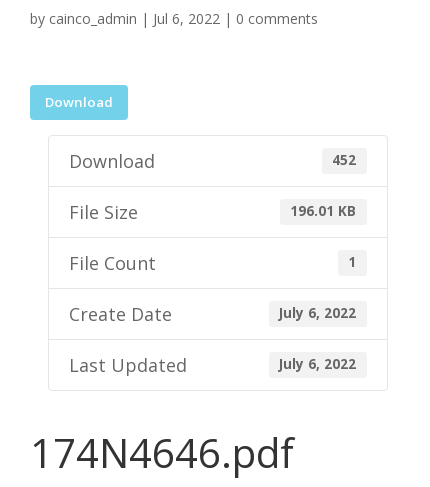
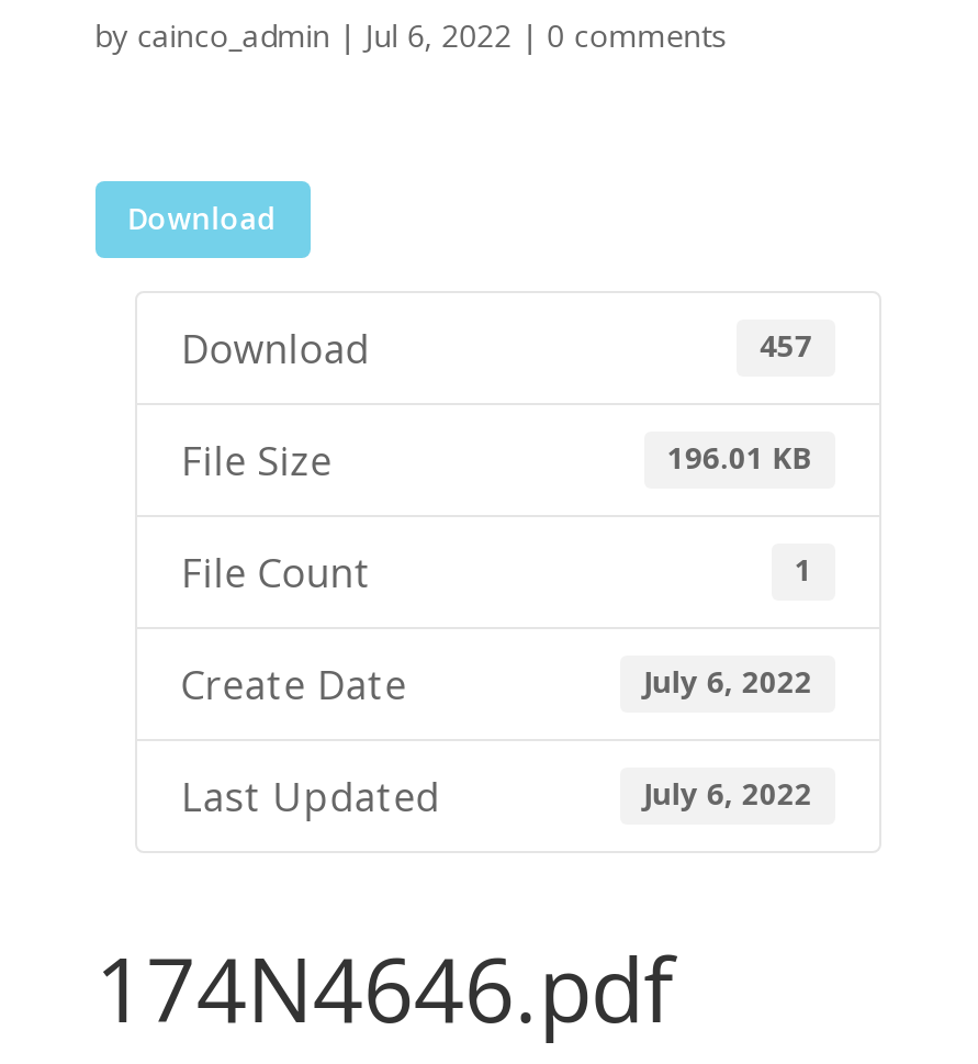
- 452
+ 457
